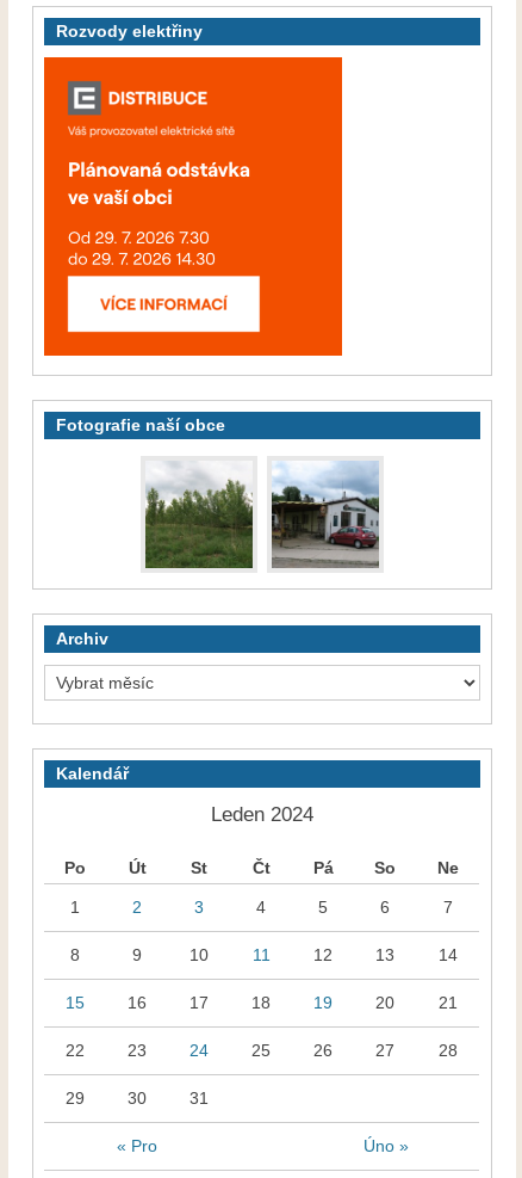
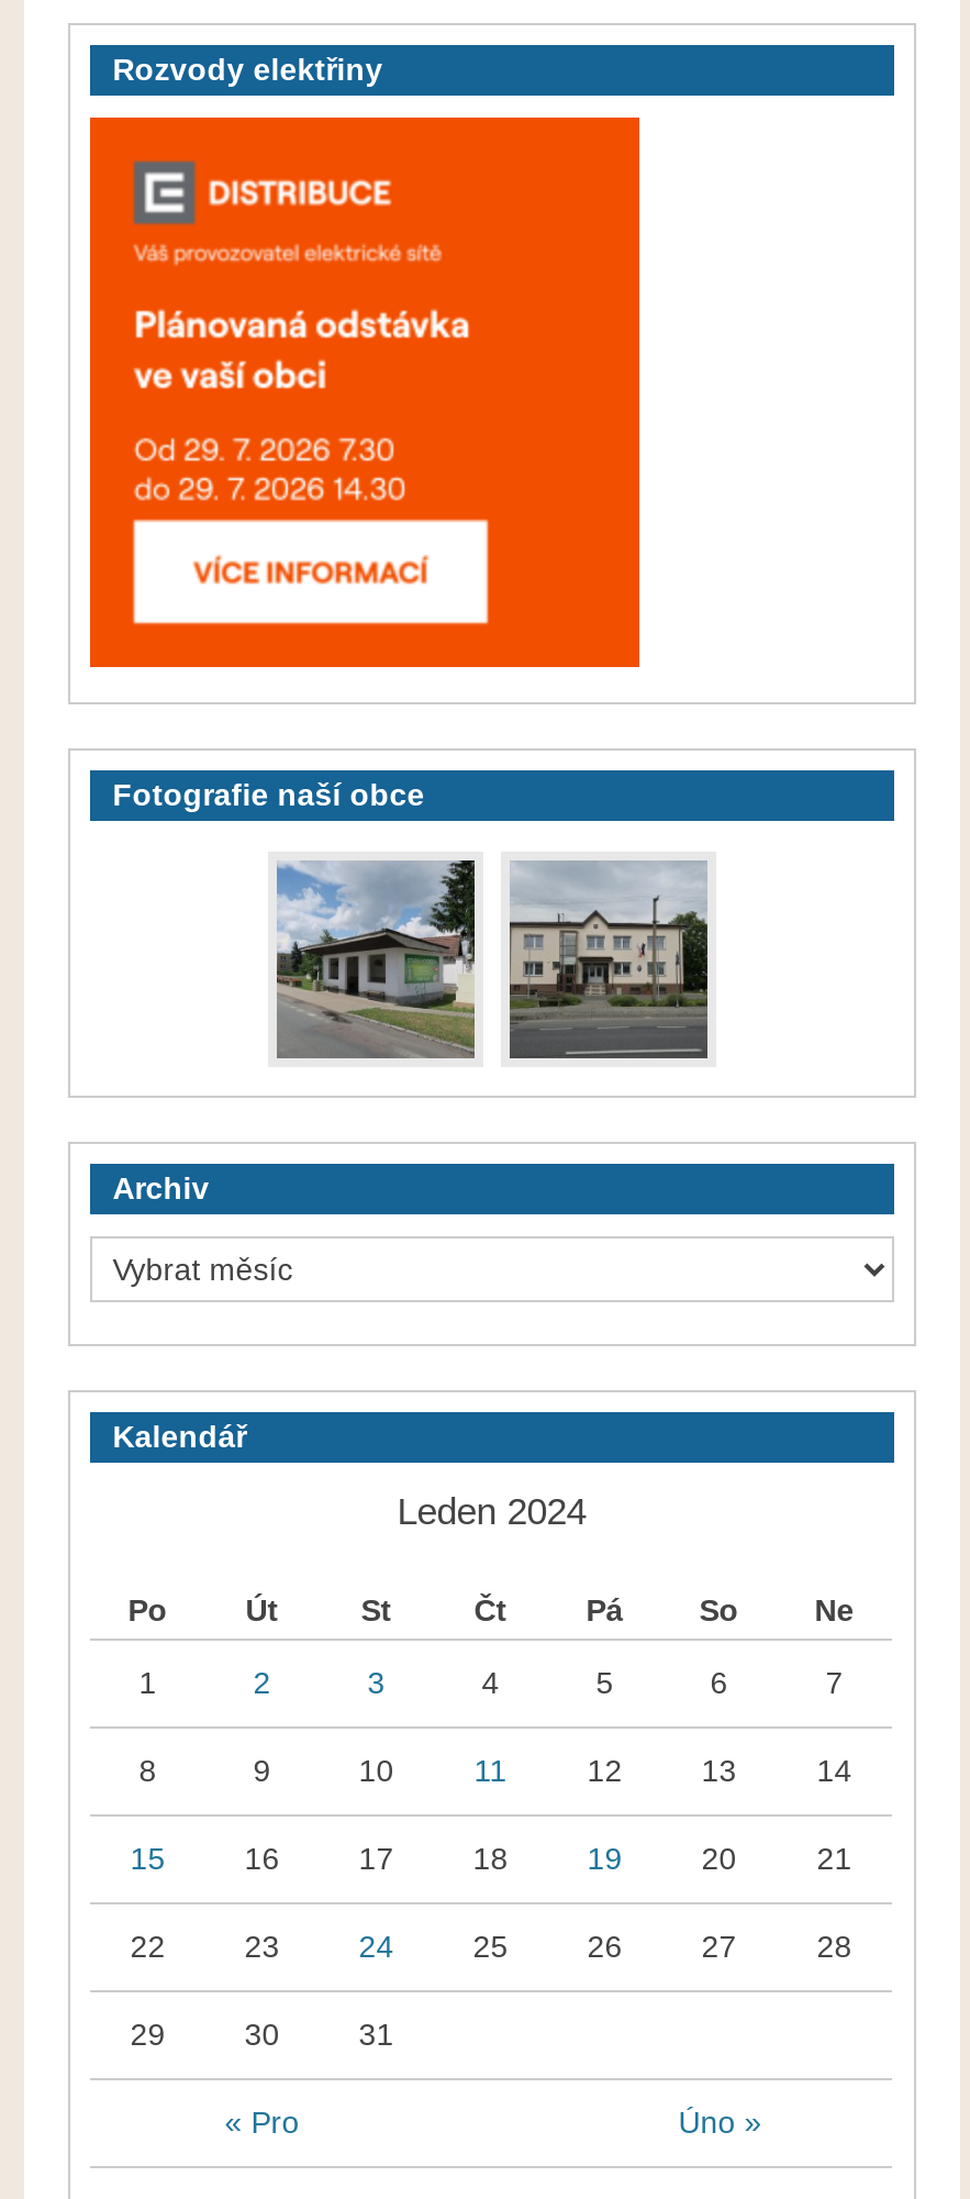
- [image]
+ [image]

- [image]
+ [image]
